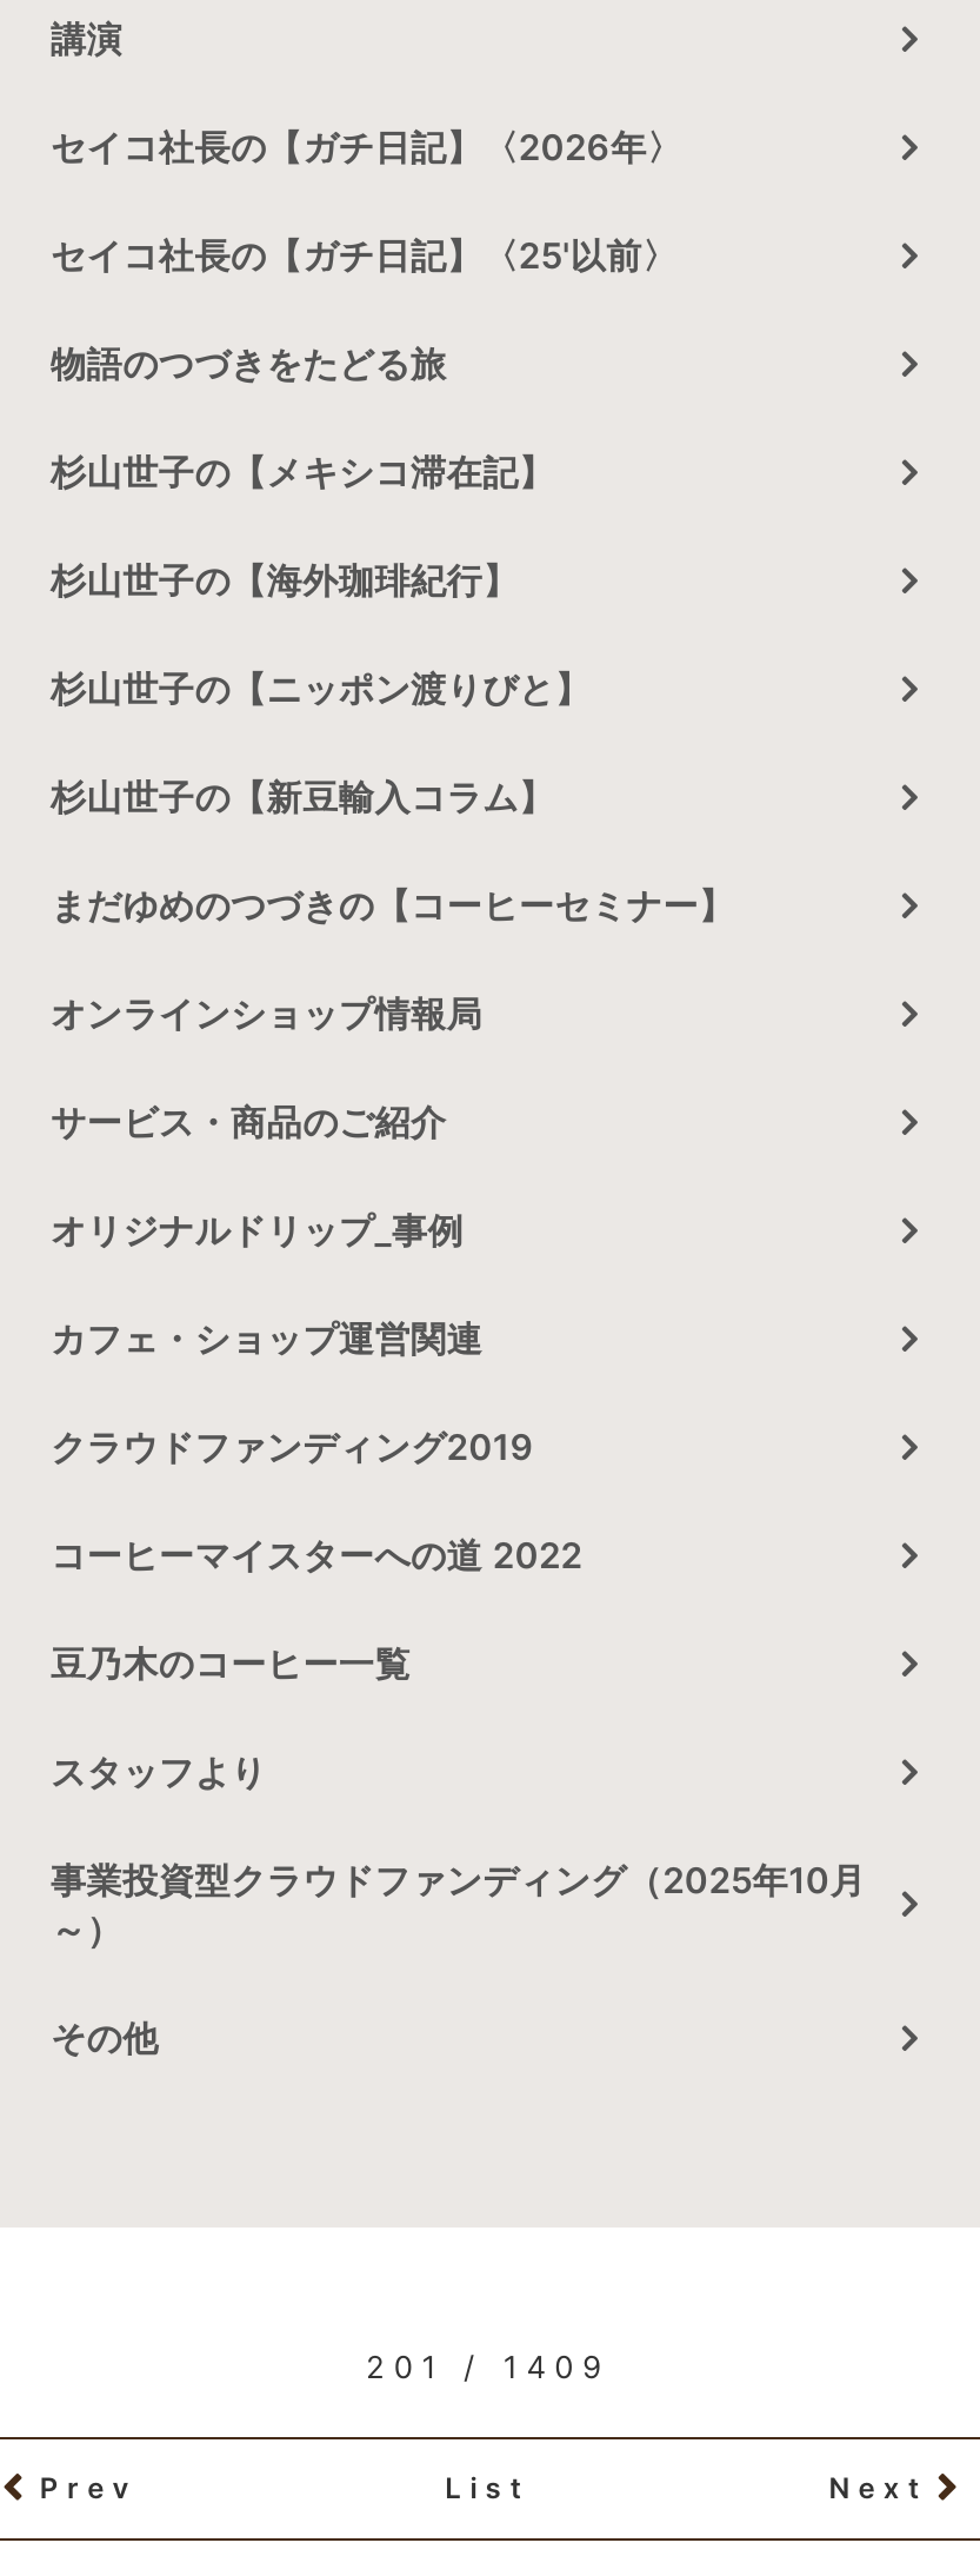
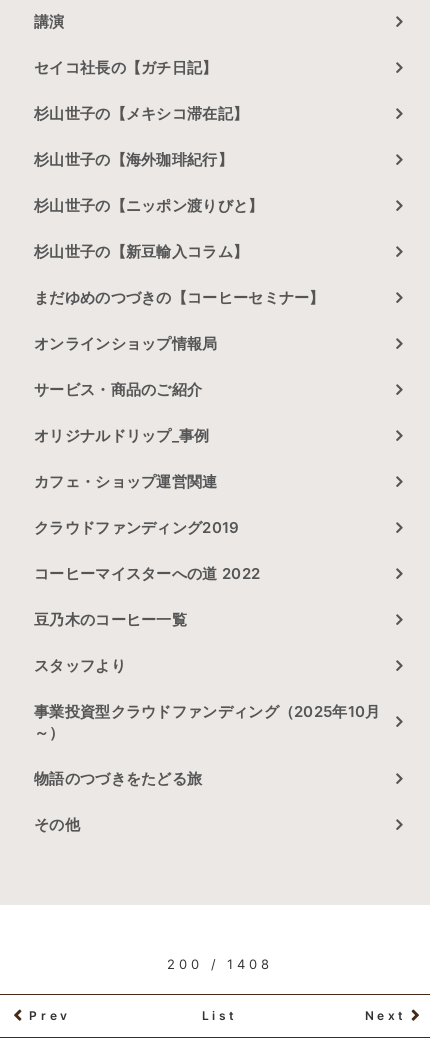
- セイコ社長の【ガチ日記】〈2026年〉
- セイコ社長の【ガチ日記】〈25'以前〉
+ セイコ社長の【ガチ日記】

moved down: 物語のつづきをたどる旅

moved up: 杉山世子の【メキシコ滞在記】 | 杉山世子の【海外珈琲紀行】 | 杉山世子の【ニッポン渡りびと】 | ... | スタッフより | 事業投資型クラウドファンディング（2025年10月

- 201 / 1409
+ 200 / 1408
